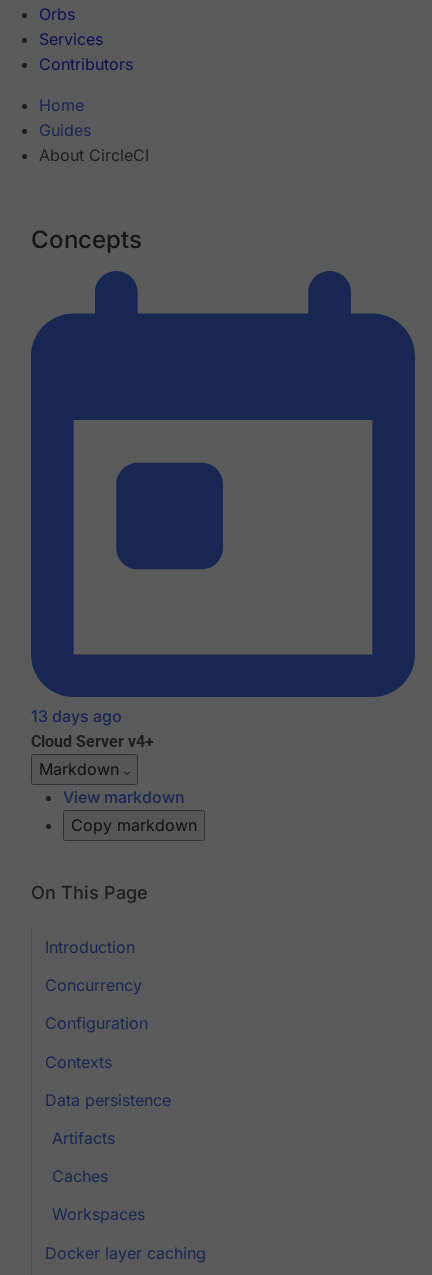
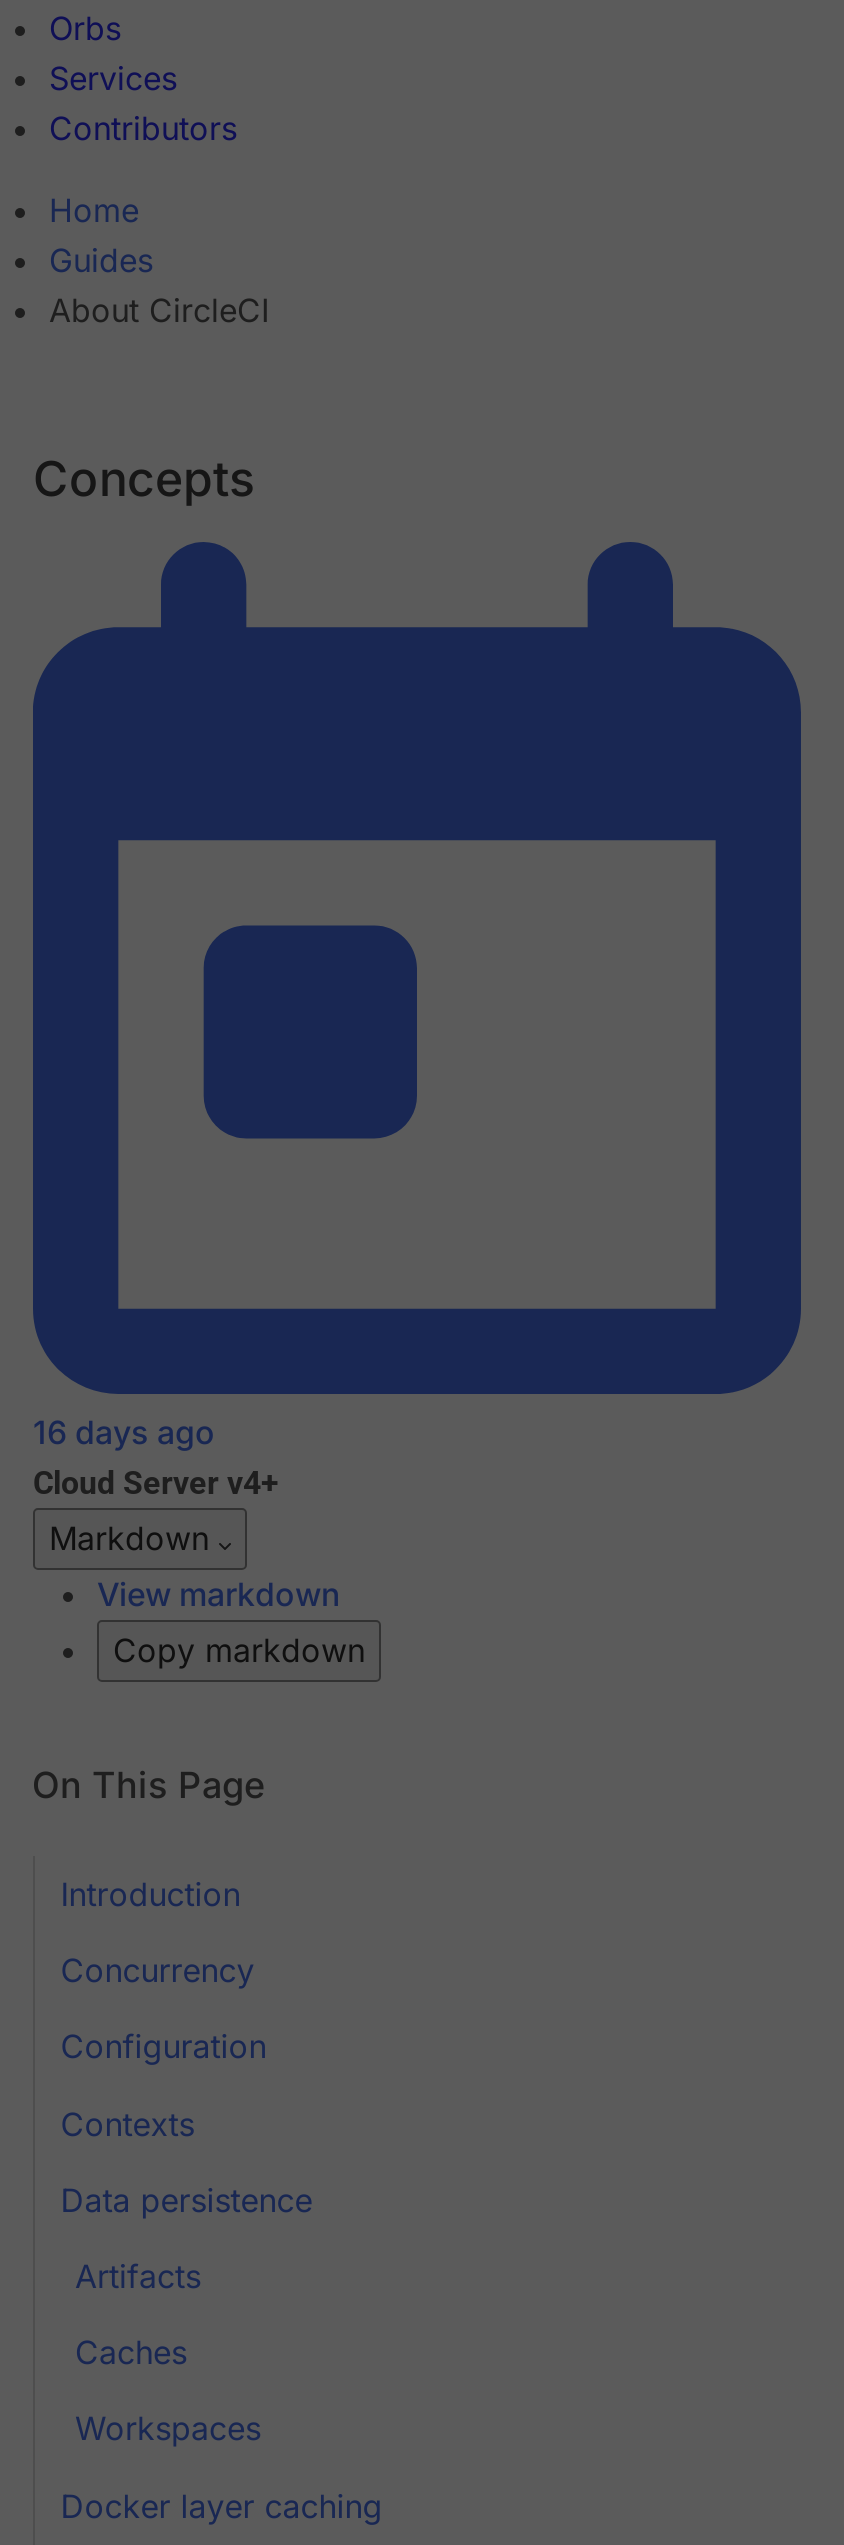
- 13 days ago
+ 16 days ago
